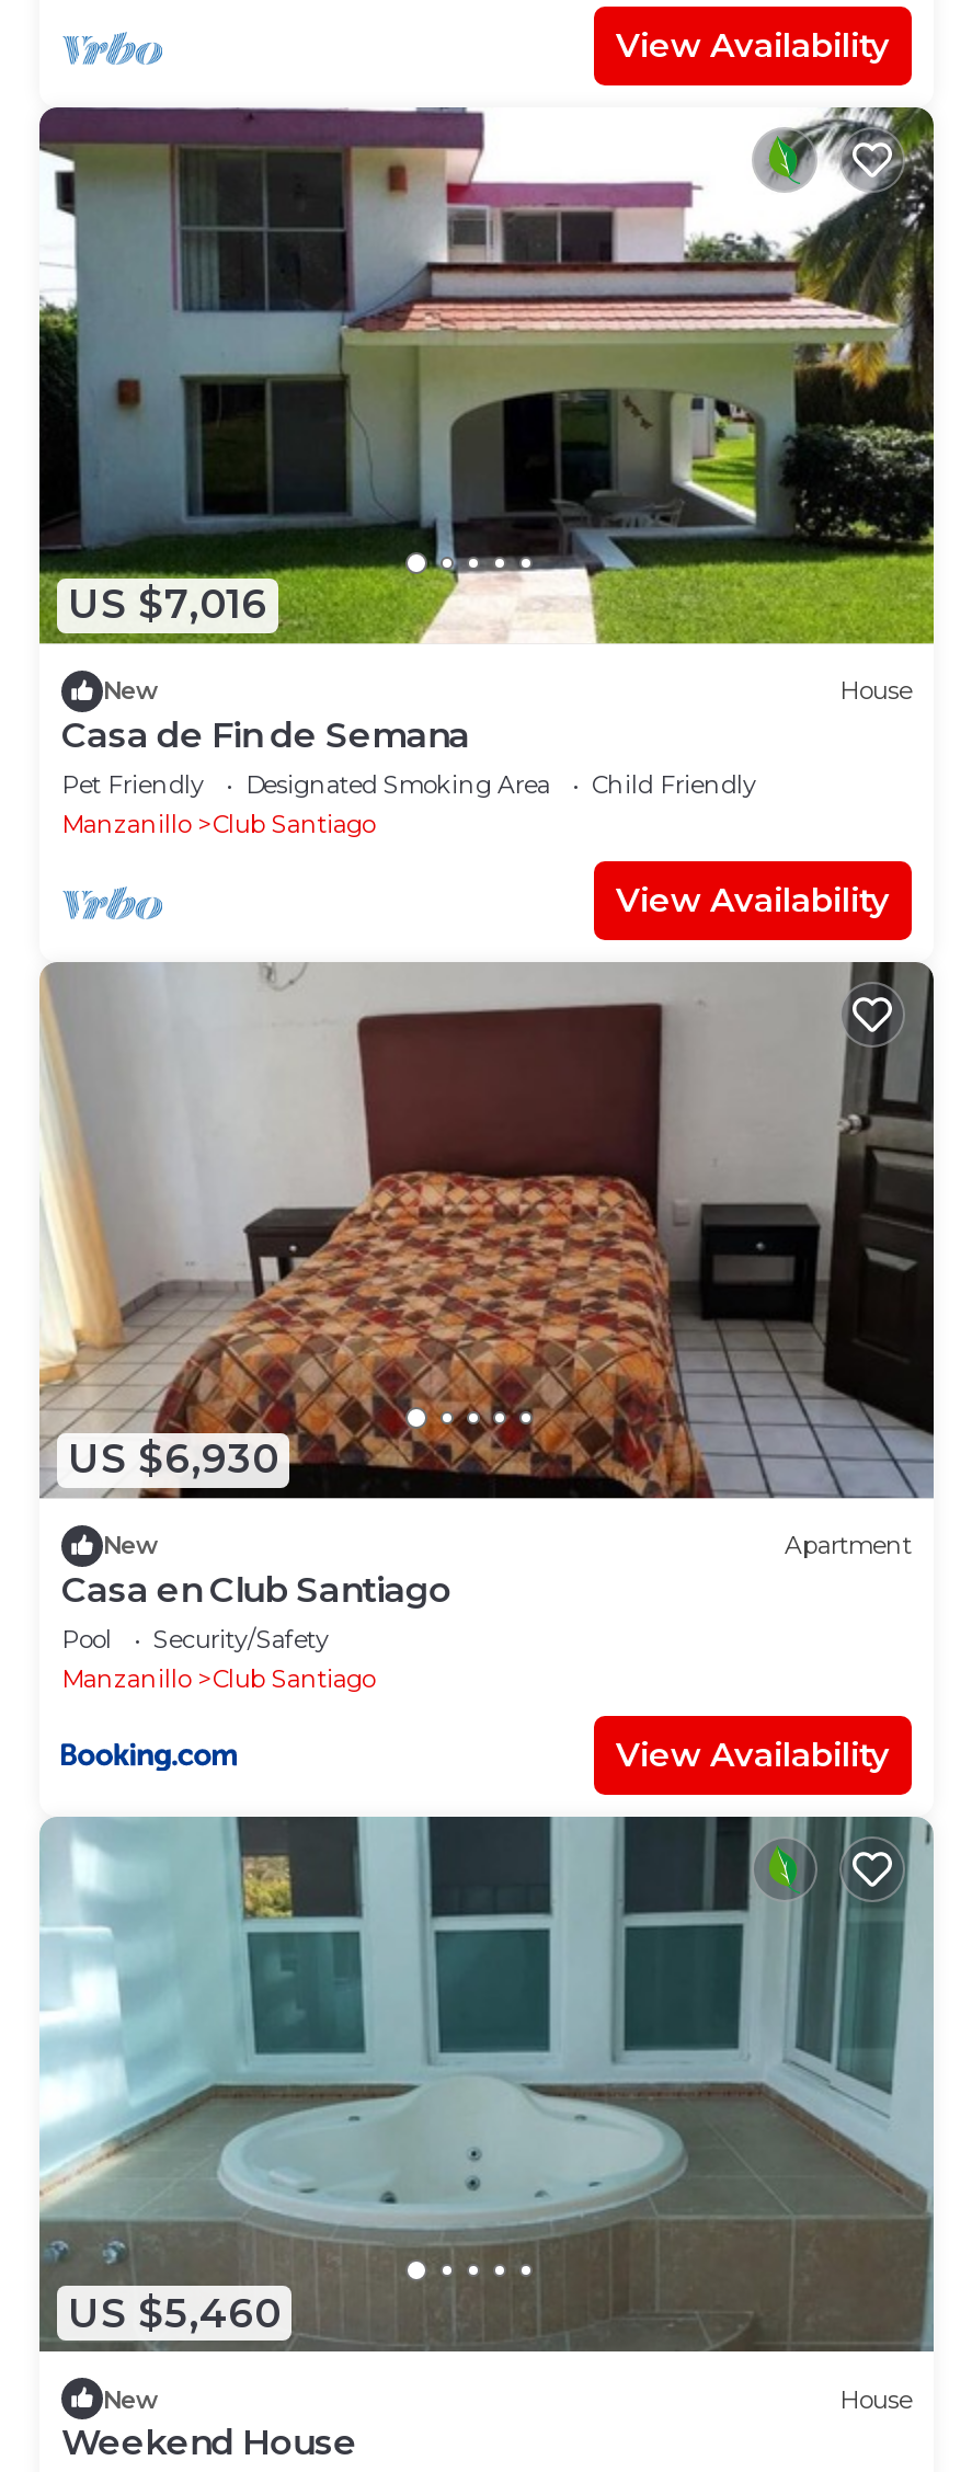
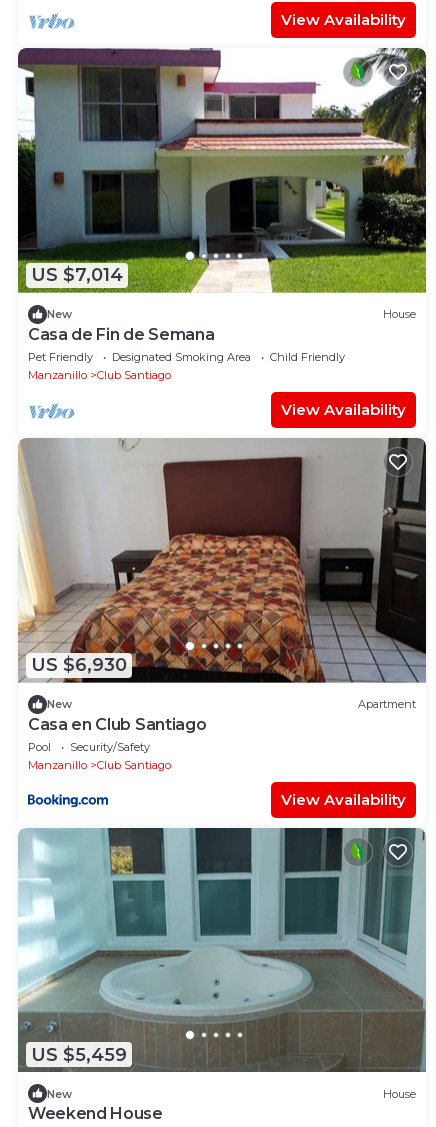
- US $7,016
+ US $7,014

- US $5,460
+ US $5,459
